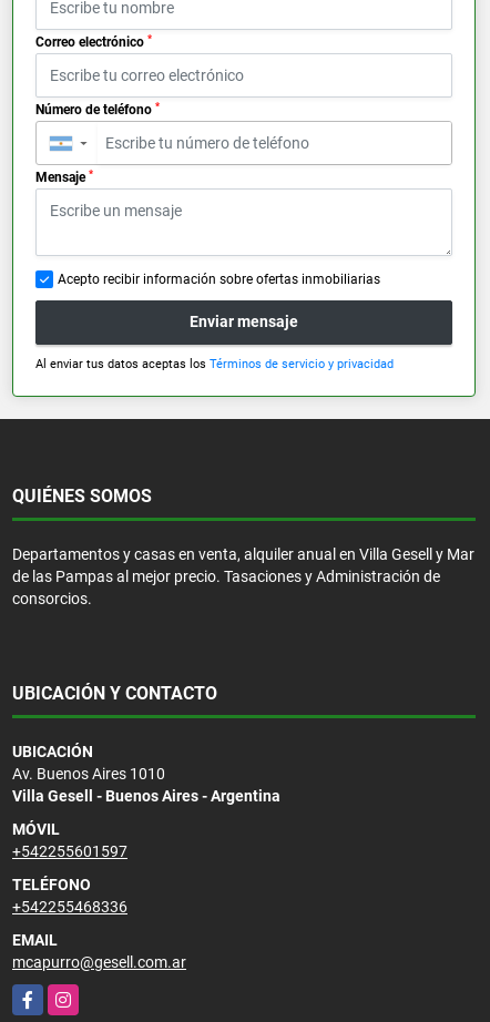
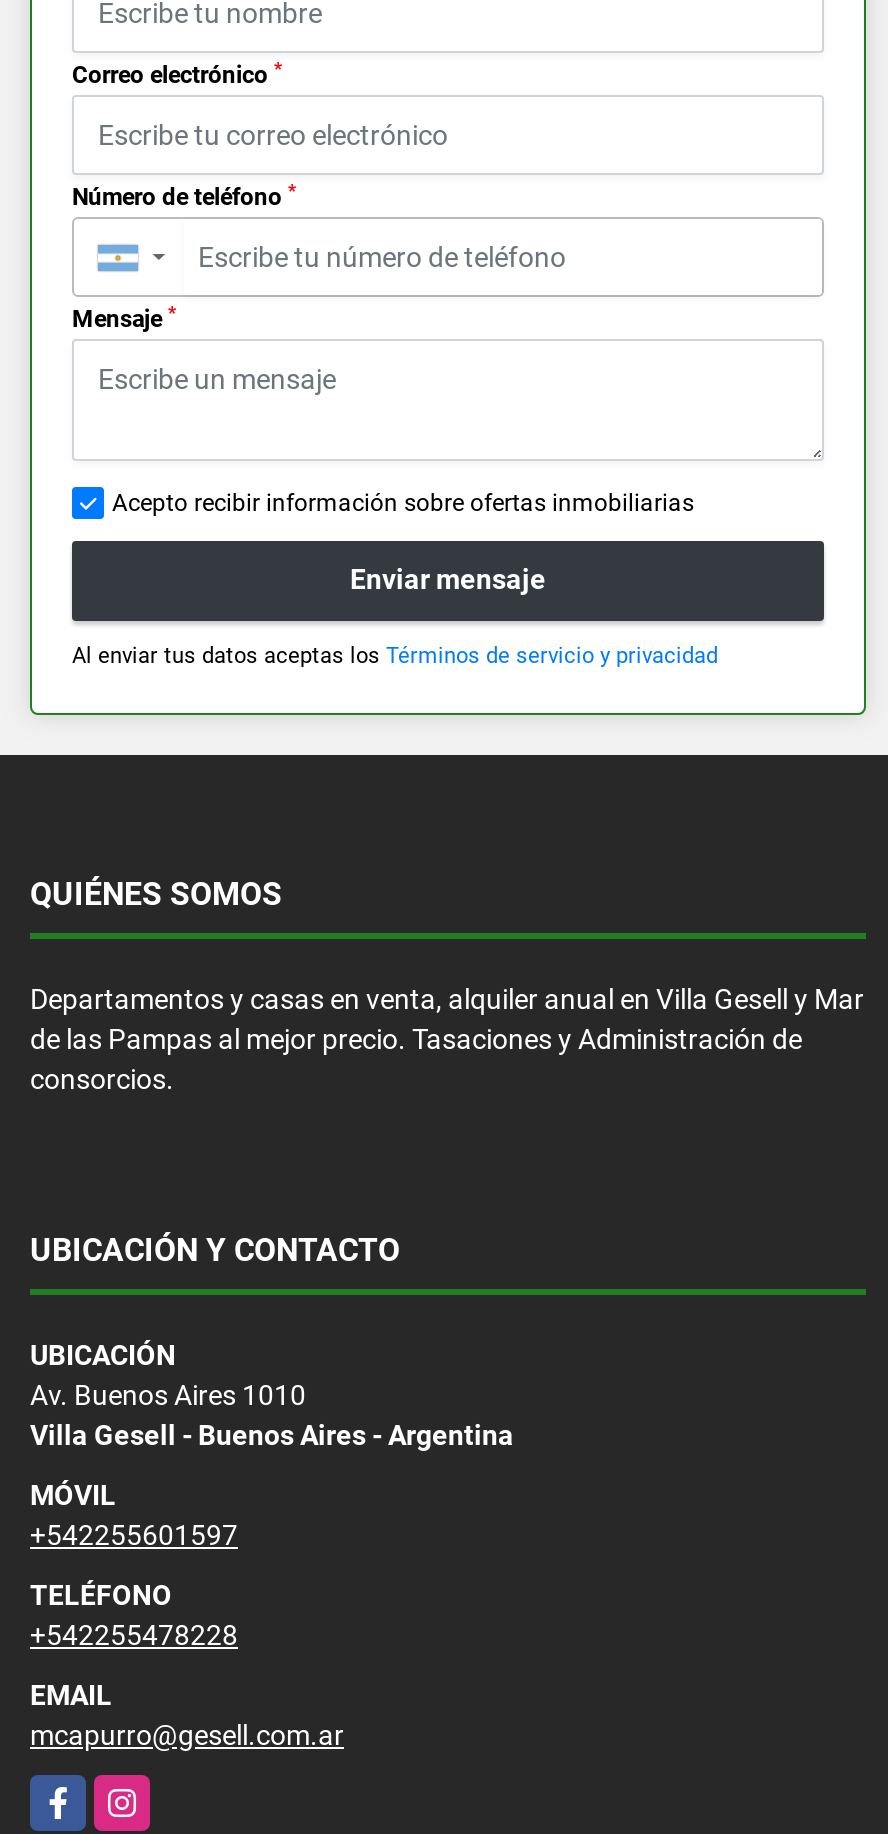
- +542255468336
+ +542255478228
